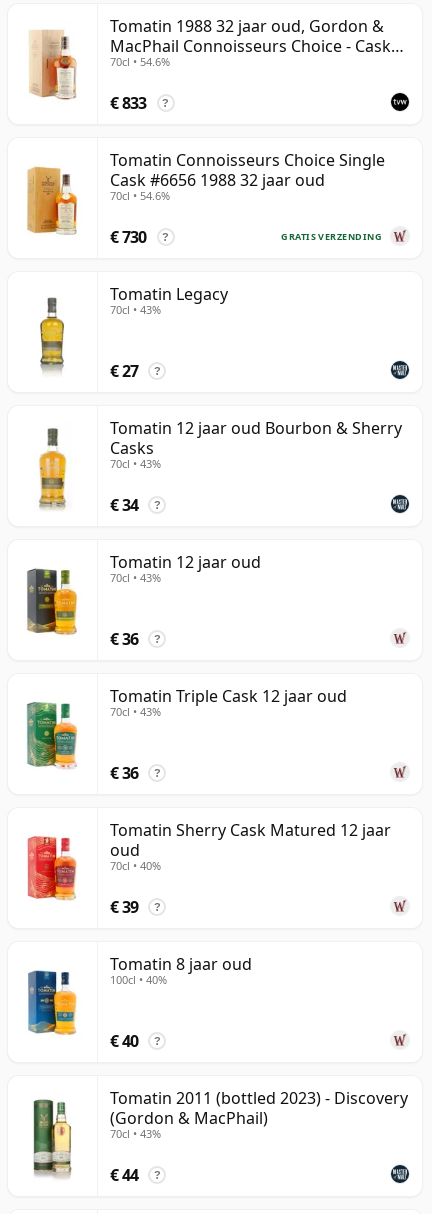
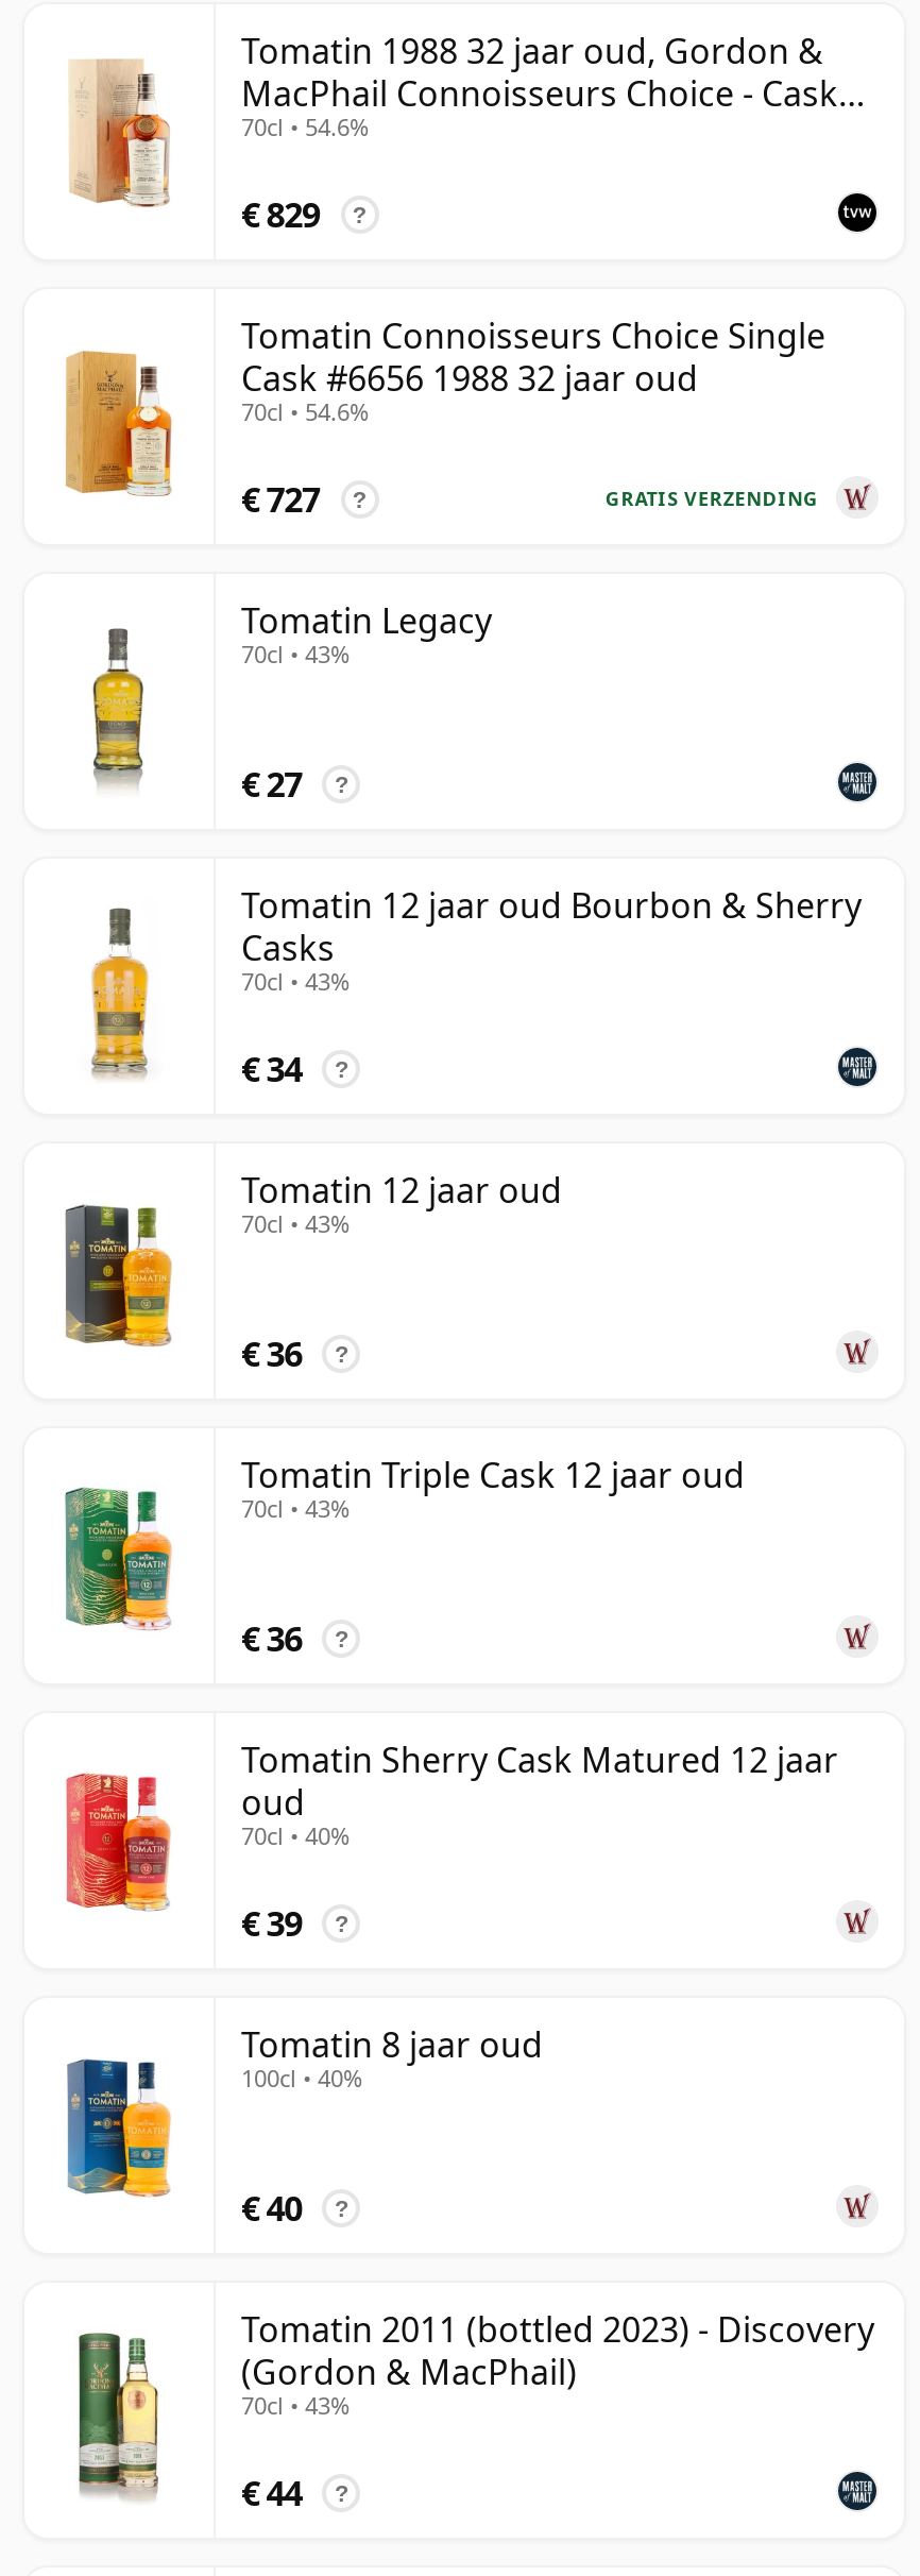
- € 833
+ € 829

- € 730
+ € 727
